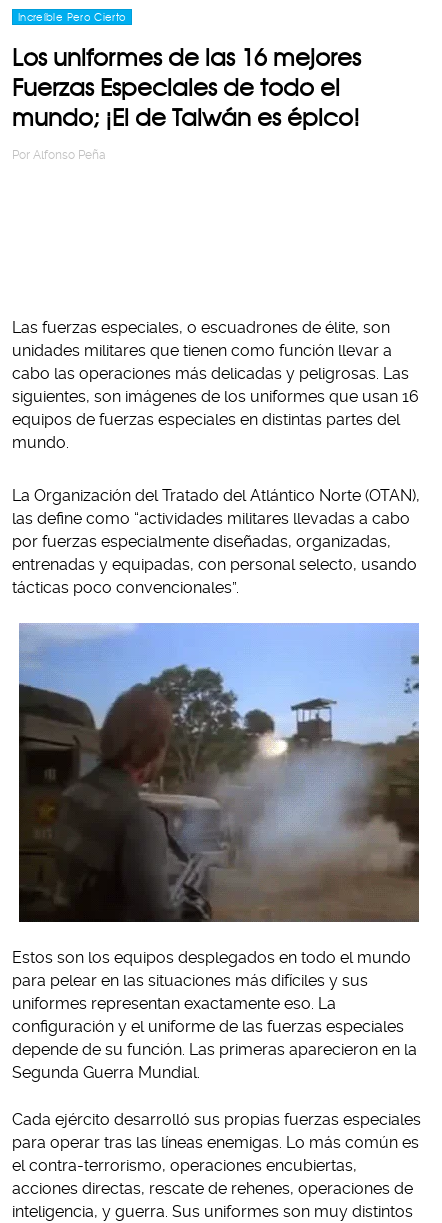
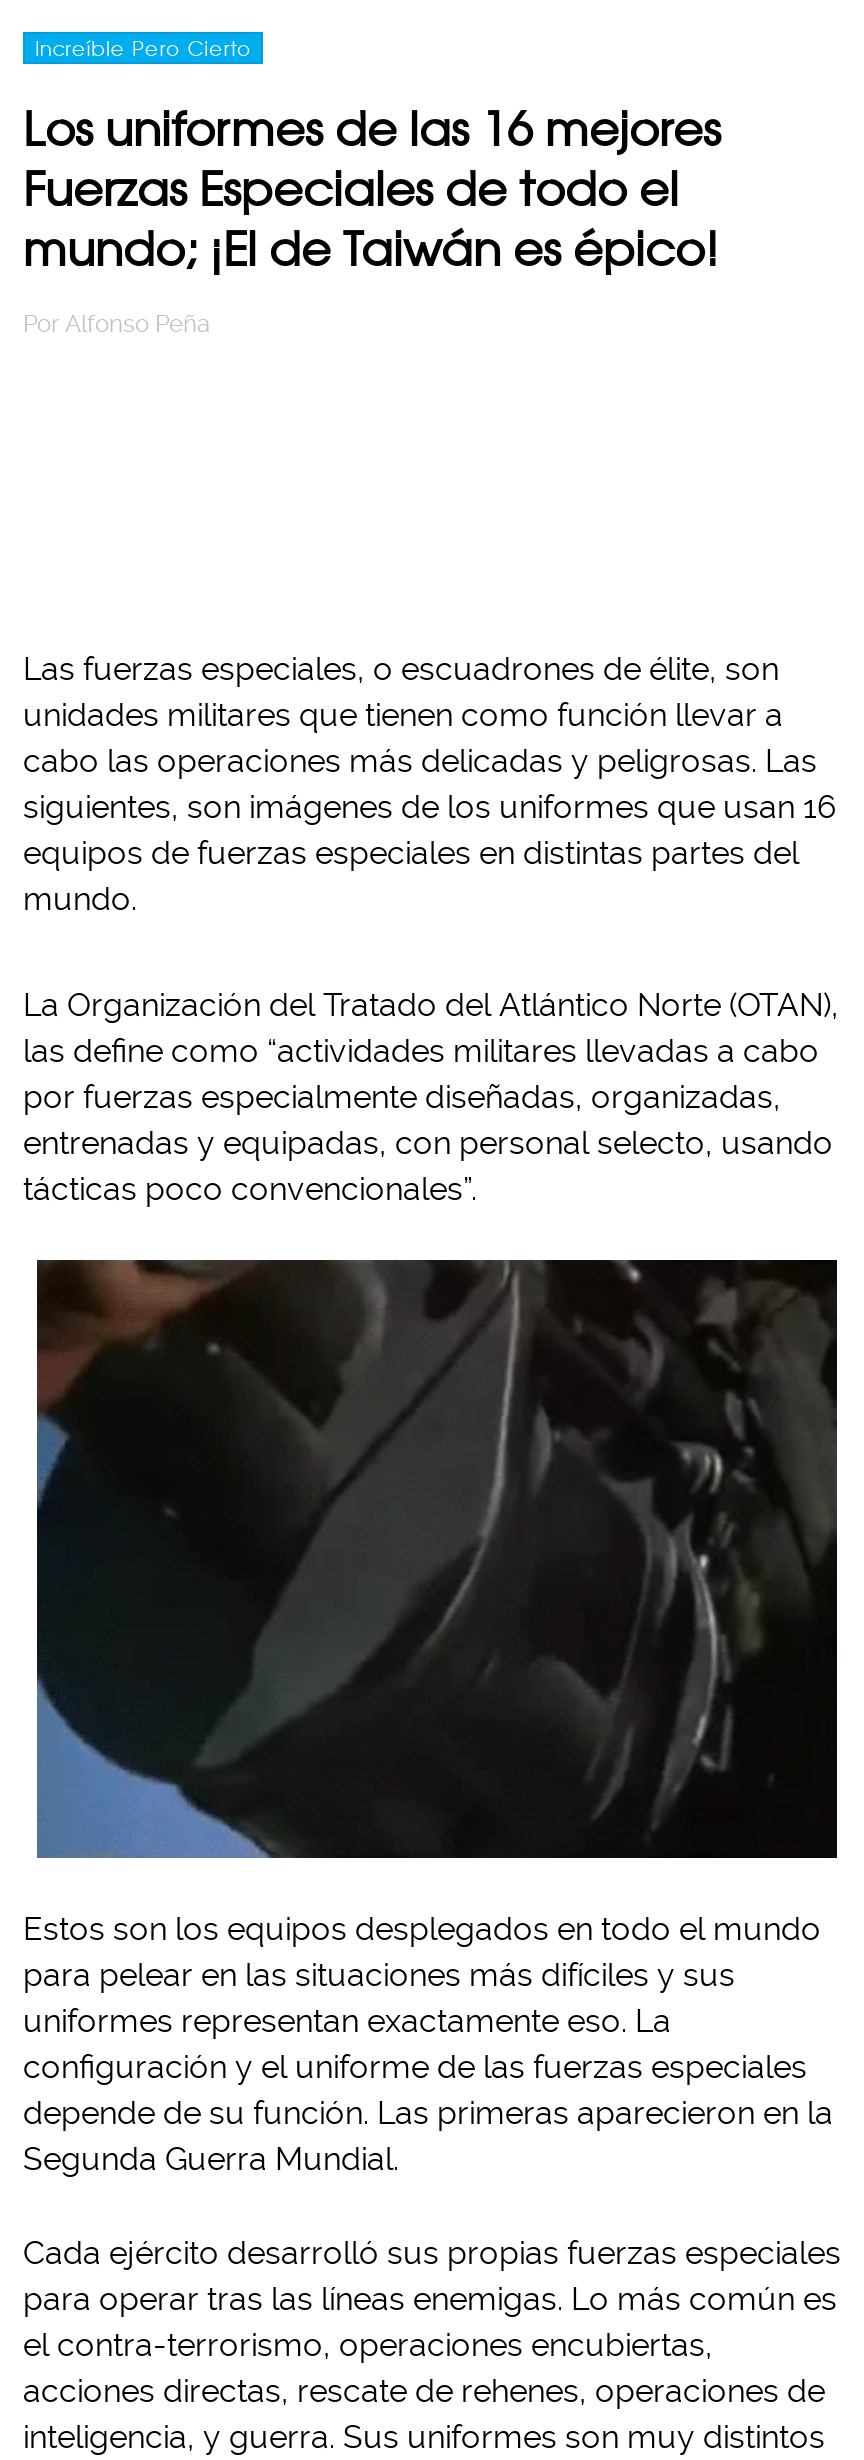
- [image]
+ [image]
